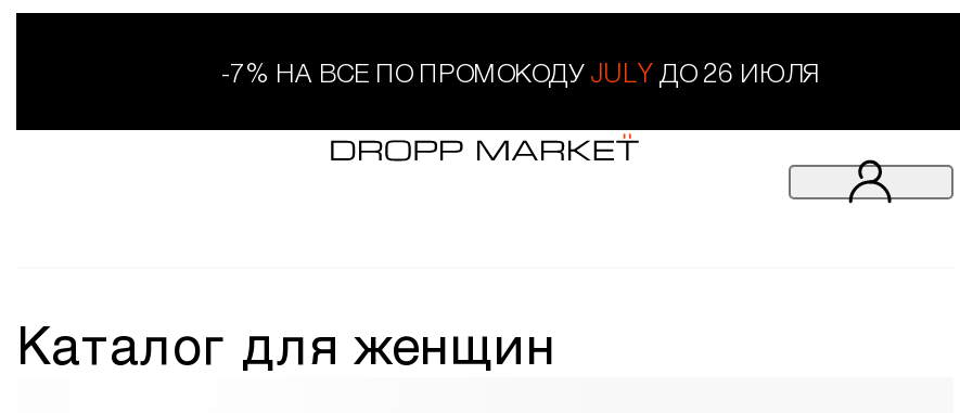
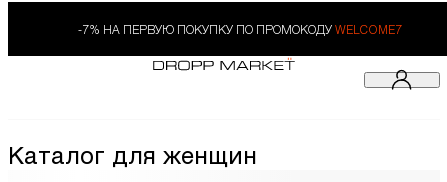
- -7% НА ВСЕ ПО ПРОМОКОДУ JULY ДО 26 ИЮЛЯ
+ -7% НА ПЕРВУЮ ПОКУПКУ ПО ПРОМОКОДУ WELCOME7
